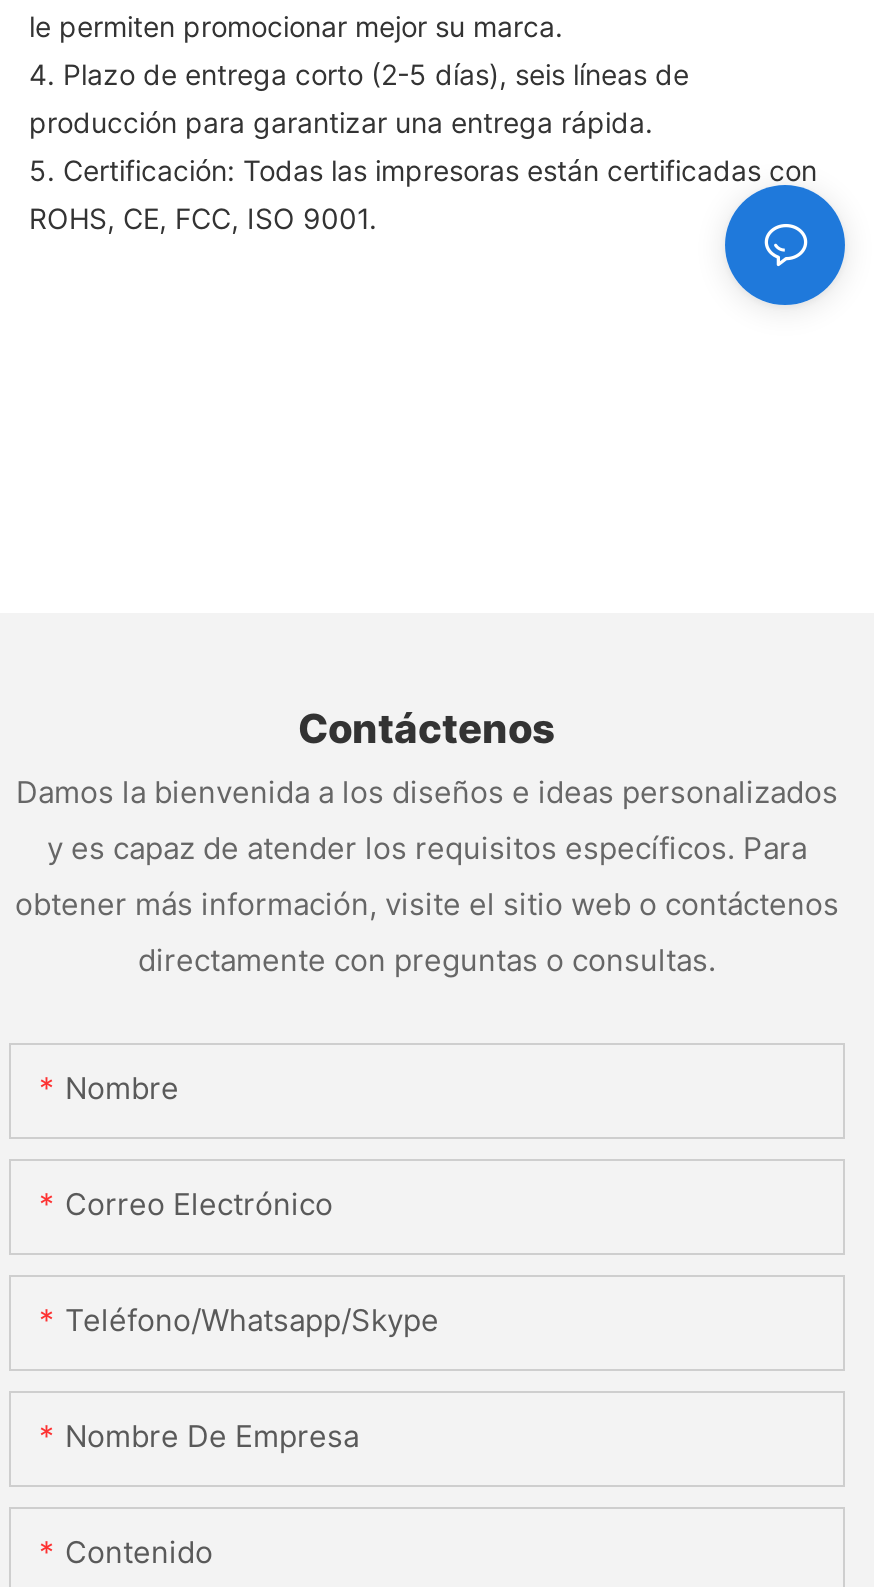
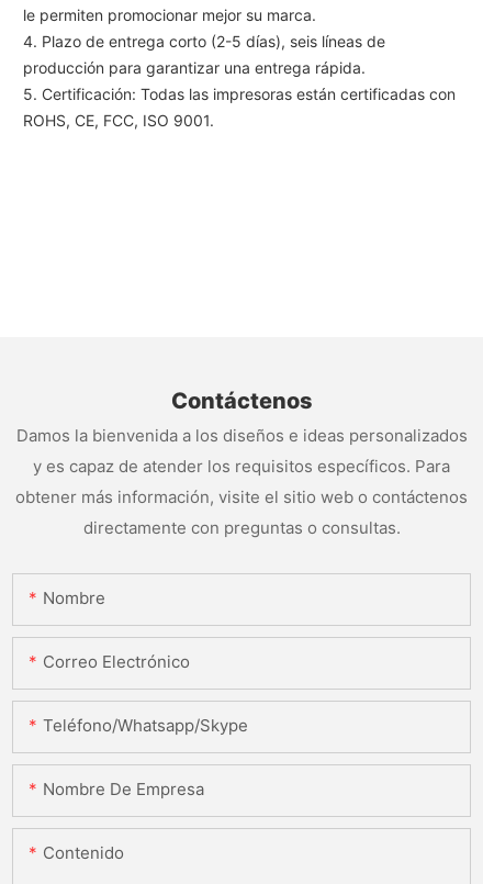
- [image]
